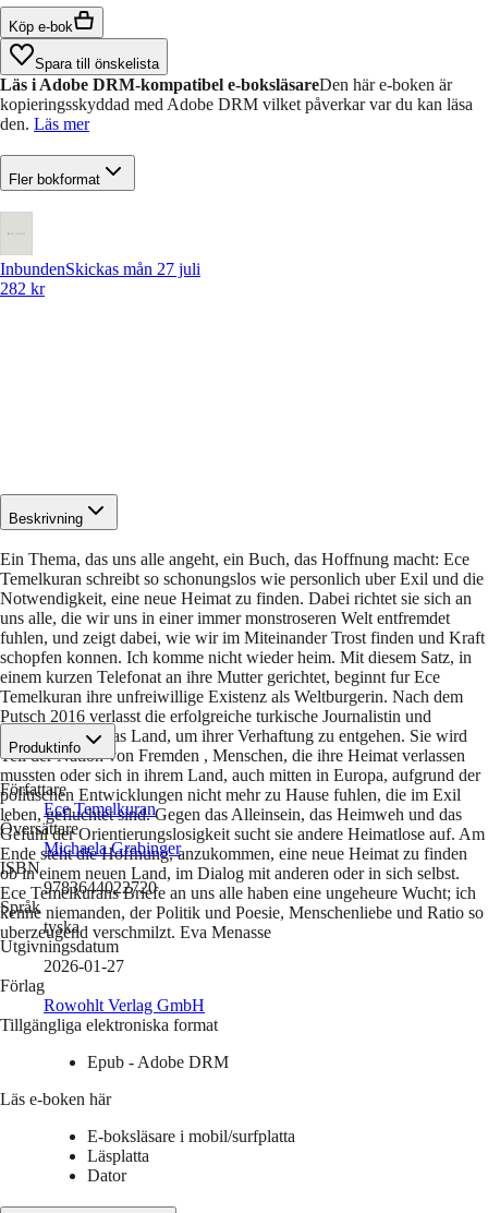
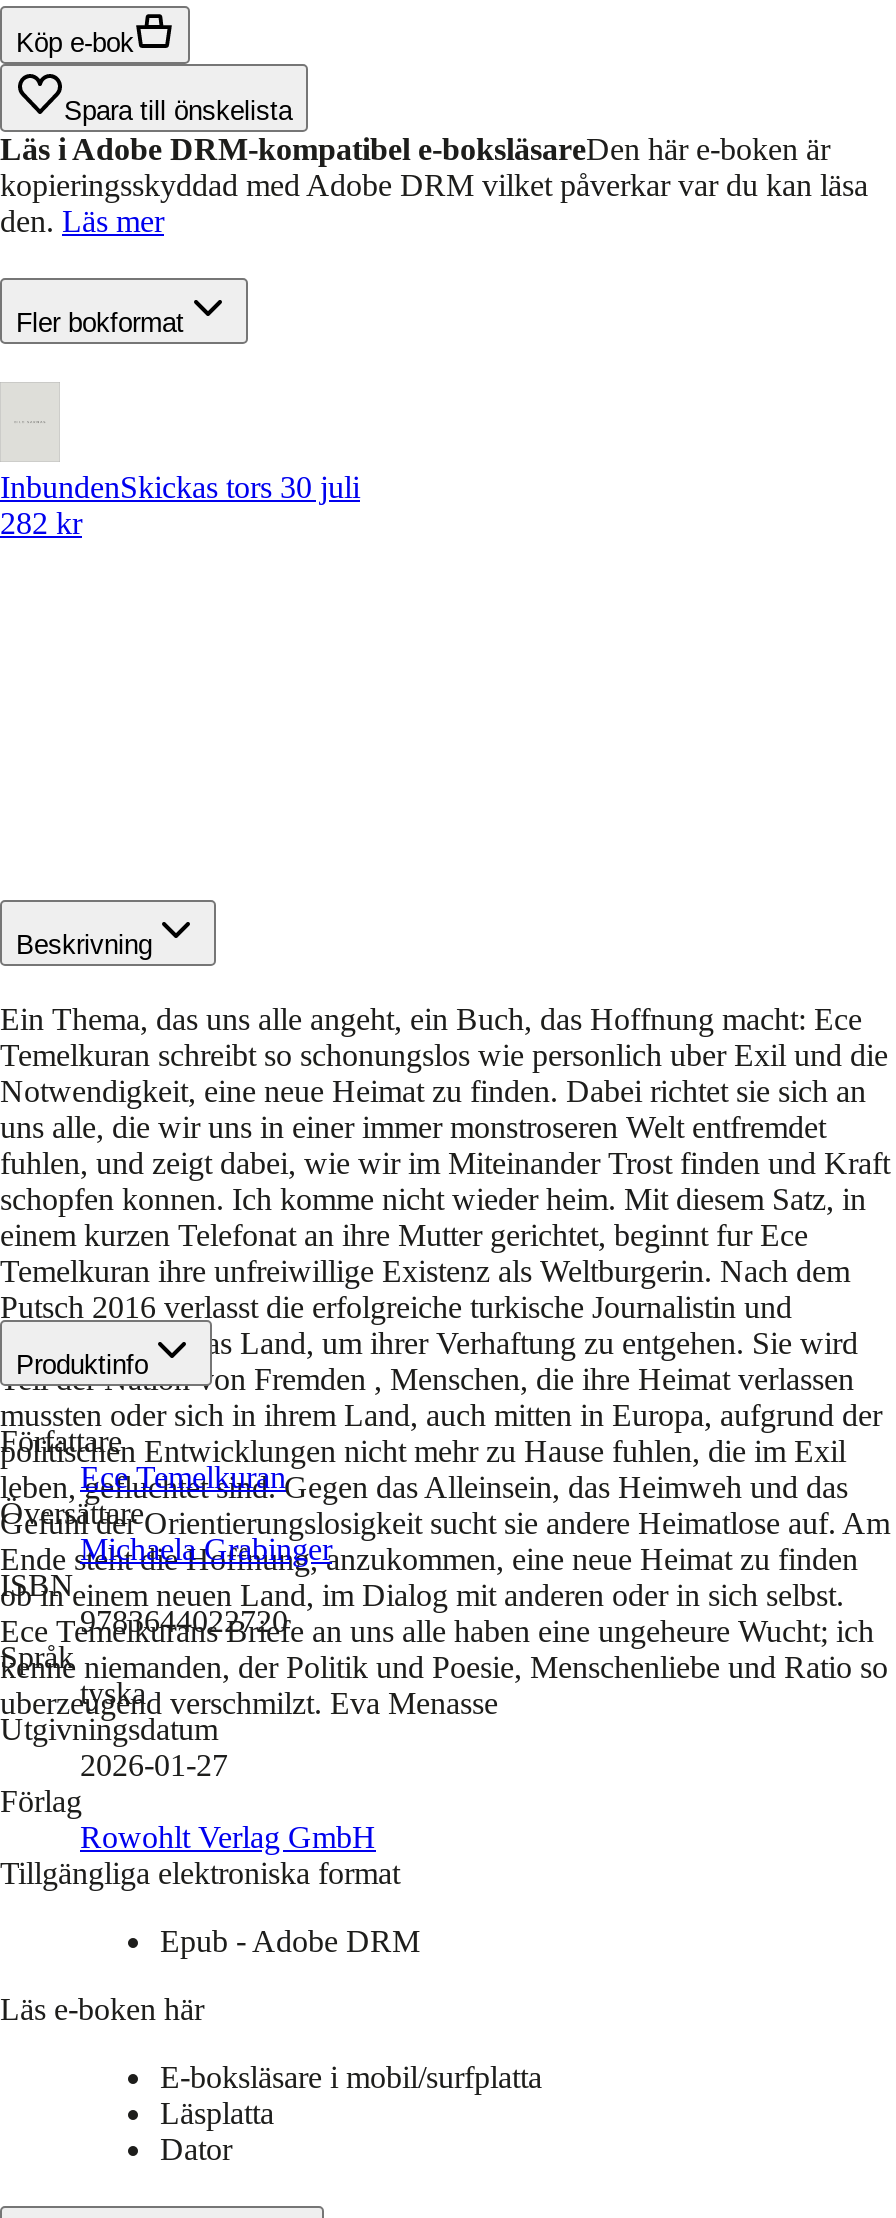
- InbundenSkickas mån 27 juli
+ InbundenSkickas tors 30 juli
